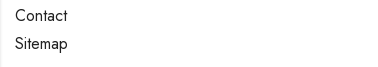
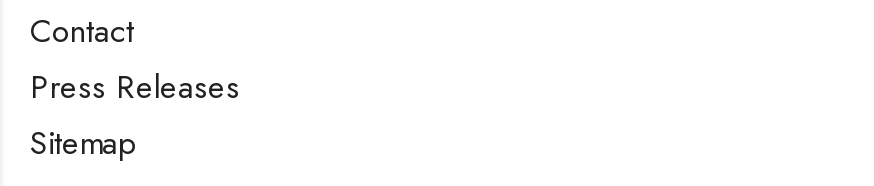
+ Press Releases
